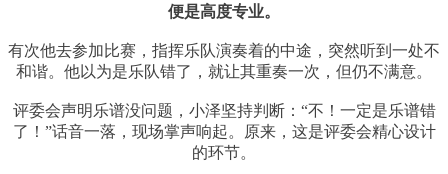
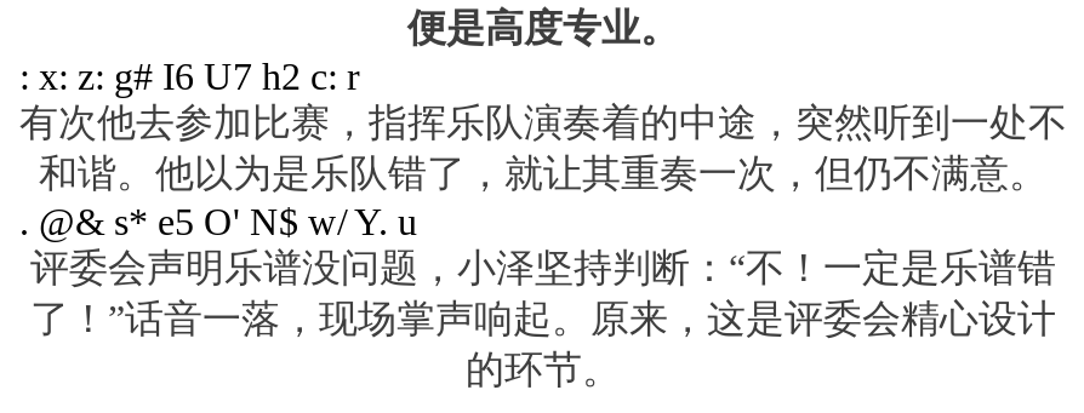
+ : x: z: g# I6 U7 h2 c: r

+ . @& s* e5 O' N$ w/ Y. u
